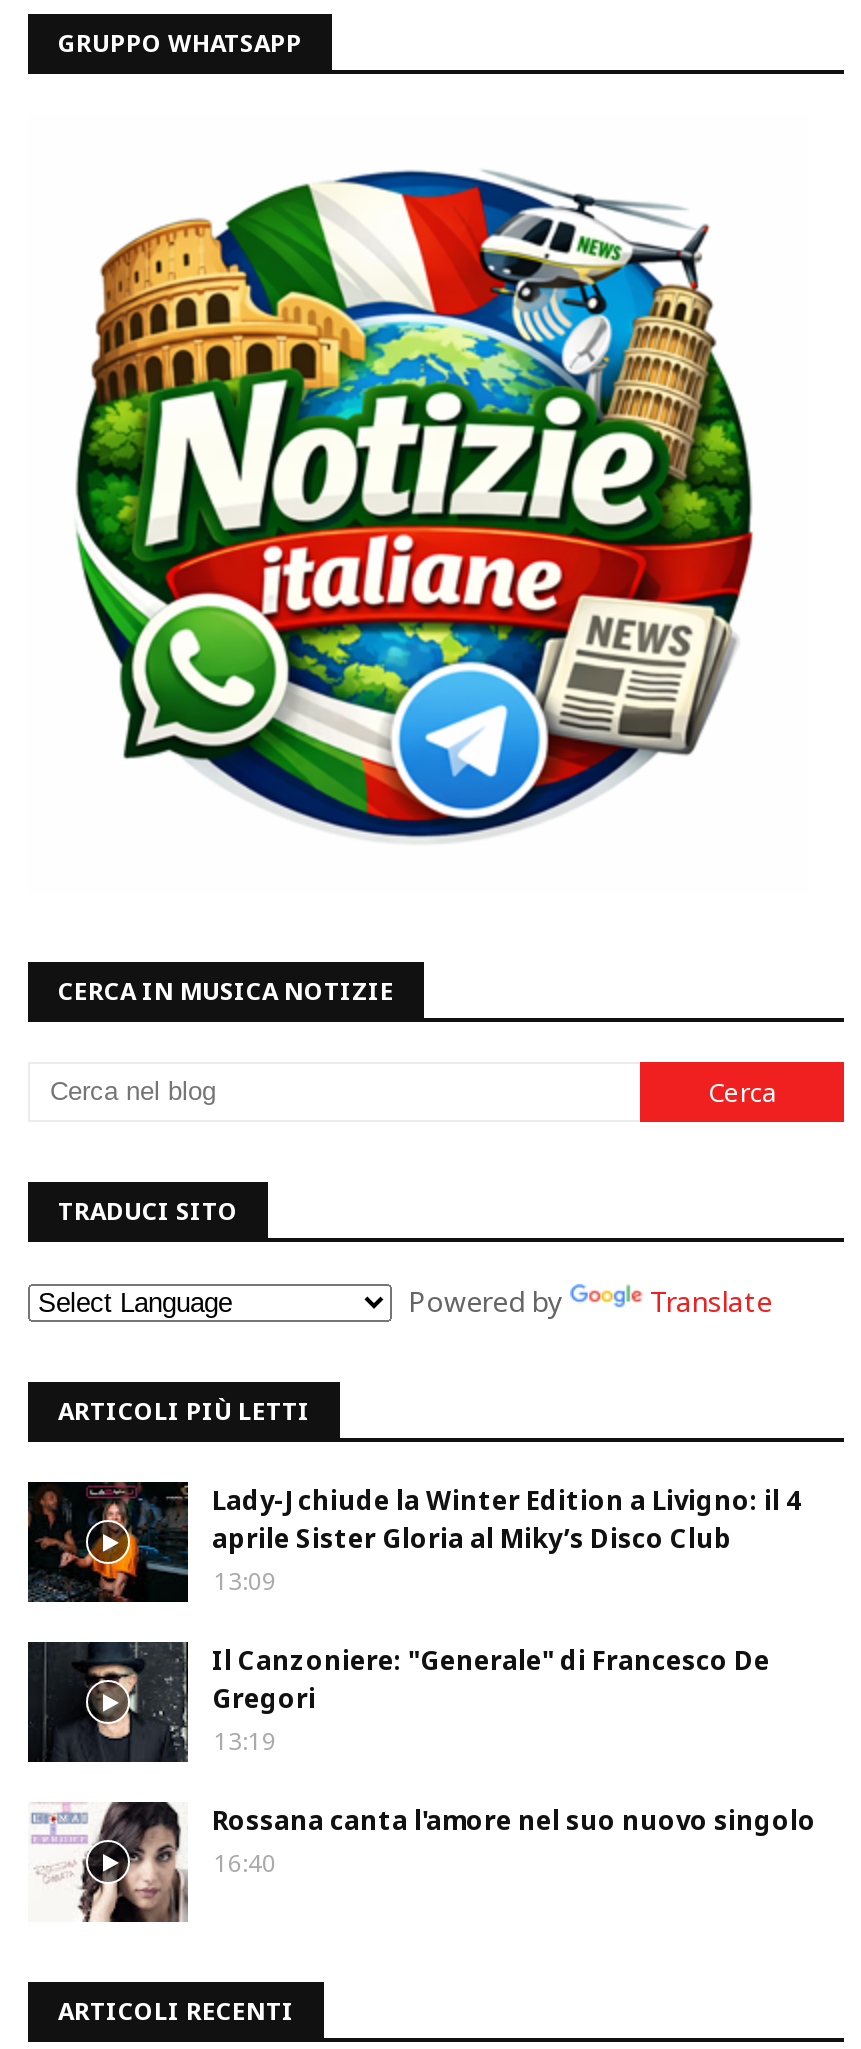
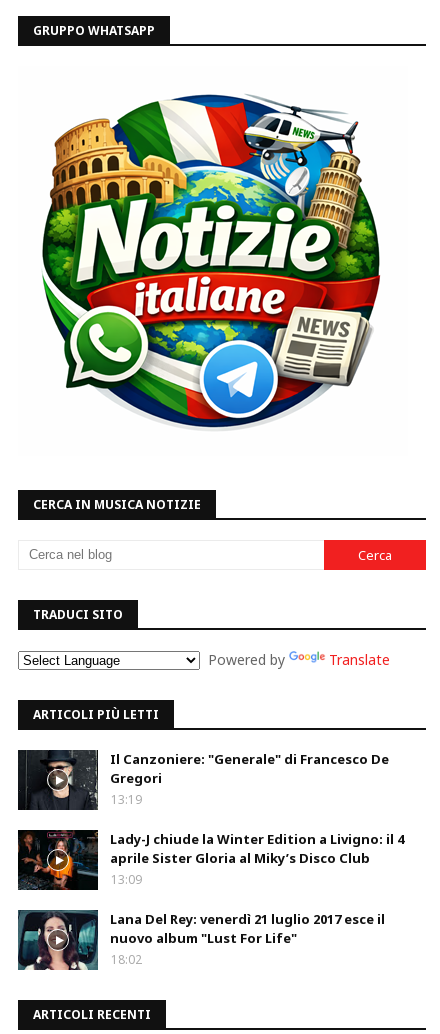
moved down: [image] | Lady-J chiude la Winter Edition a Livigno: il 4 | aprile Sister Gloria al Miky’s Disco Club | 13:09

moved up: [image] | Il Canzoniere: "Generale" di Francesco De | Gregori | 13:19

- [image]
- Rossana canta l'amore nel suo nuovo singolo
- 16:40
+ [image]
+ Lana Del Rey: venerdì 21 luglio 2017 esce il
+ nuovo album "Lust For Life"
+ 18:02
